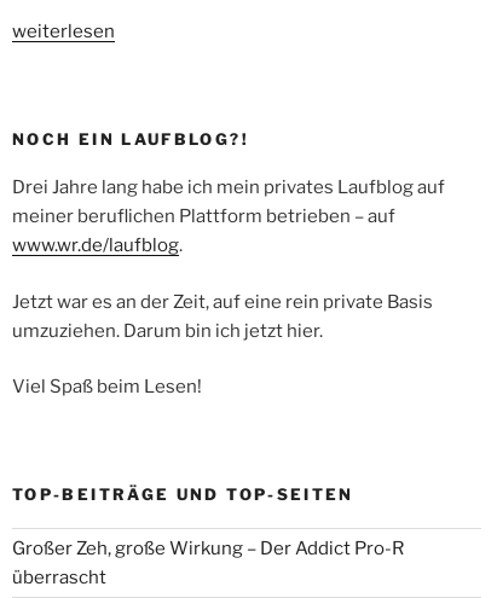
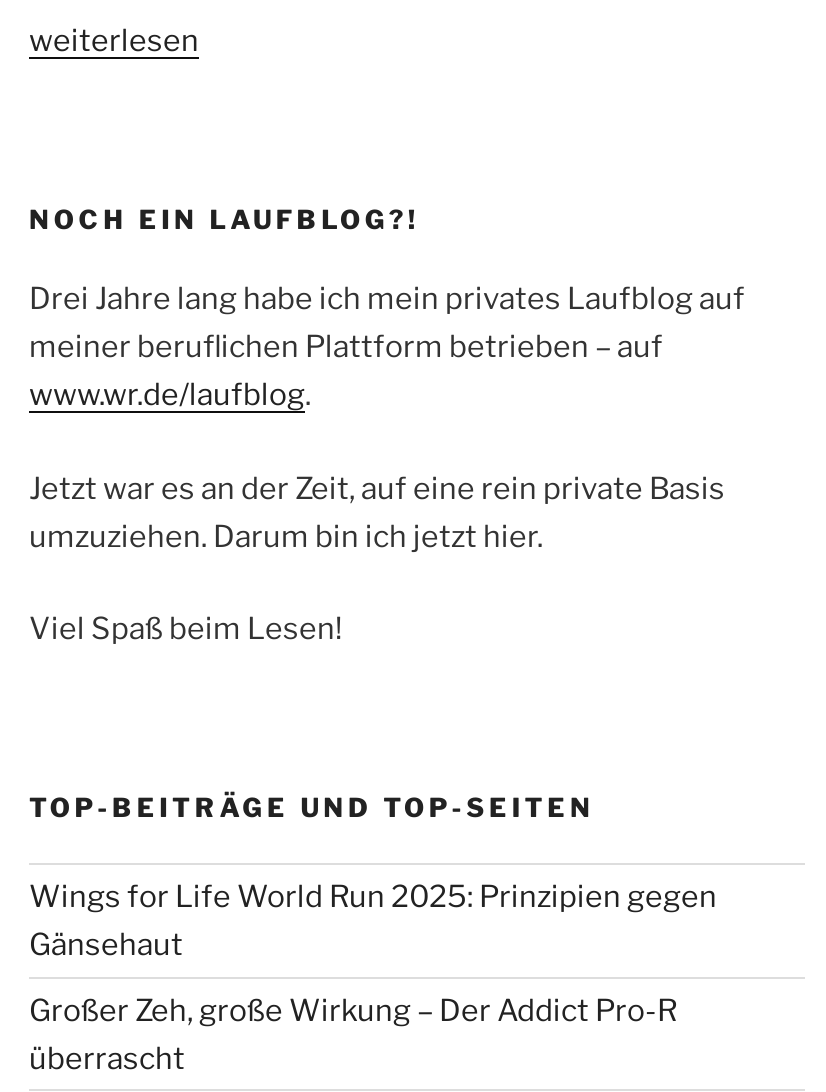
+ Wings for Life World Run 2025: Prinzipien gegen
+ Gänsehaut
